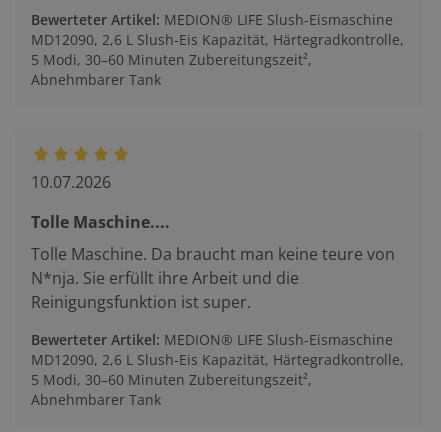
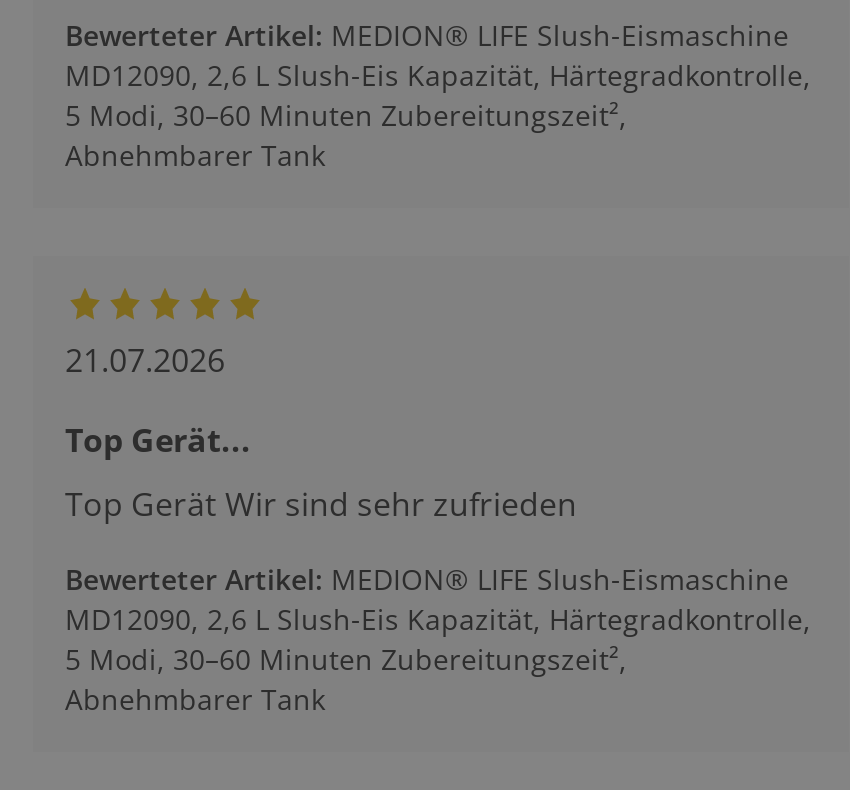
- 10.07.2026
+ 21.07.2026

- Tolle Maschine....
+ Top Gerät...

- Tolle Maschine. Da braucht man keine teure von
- N*nja. Sie erfüllt ihre Arbeit und die
- Reinigungsfunktion ist super.
+ Top Gerät Wir sind sehr zufrieden
